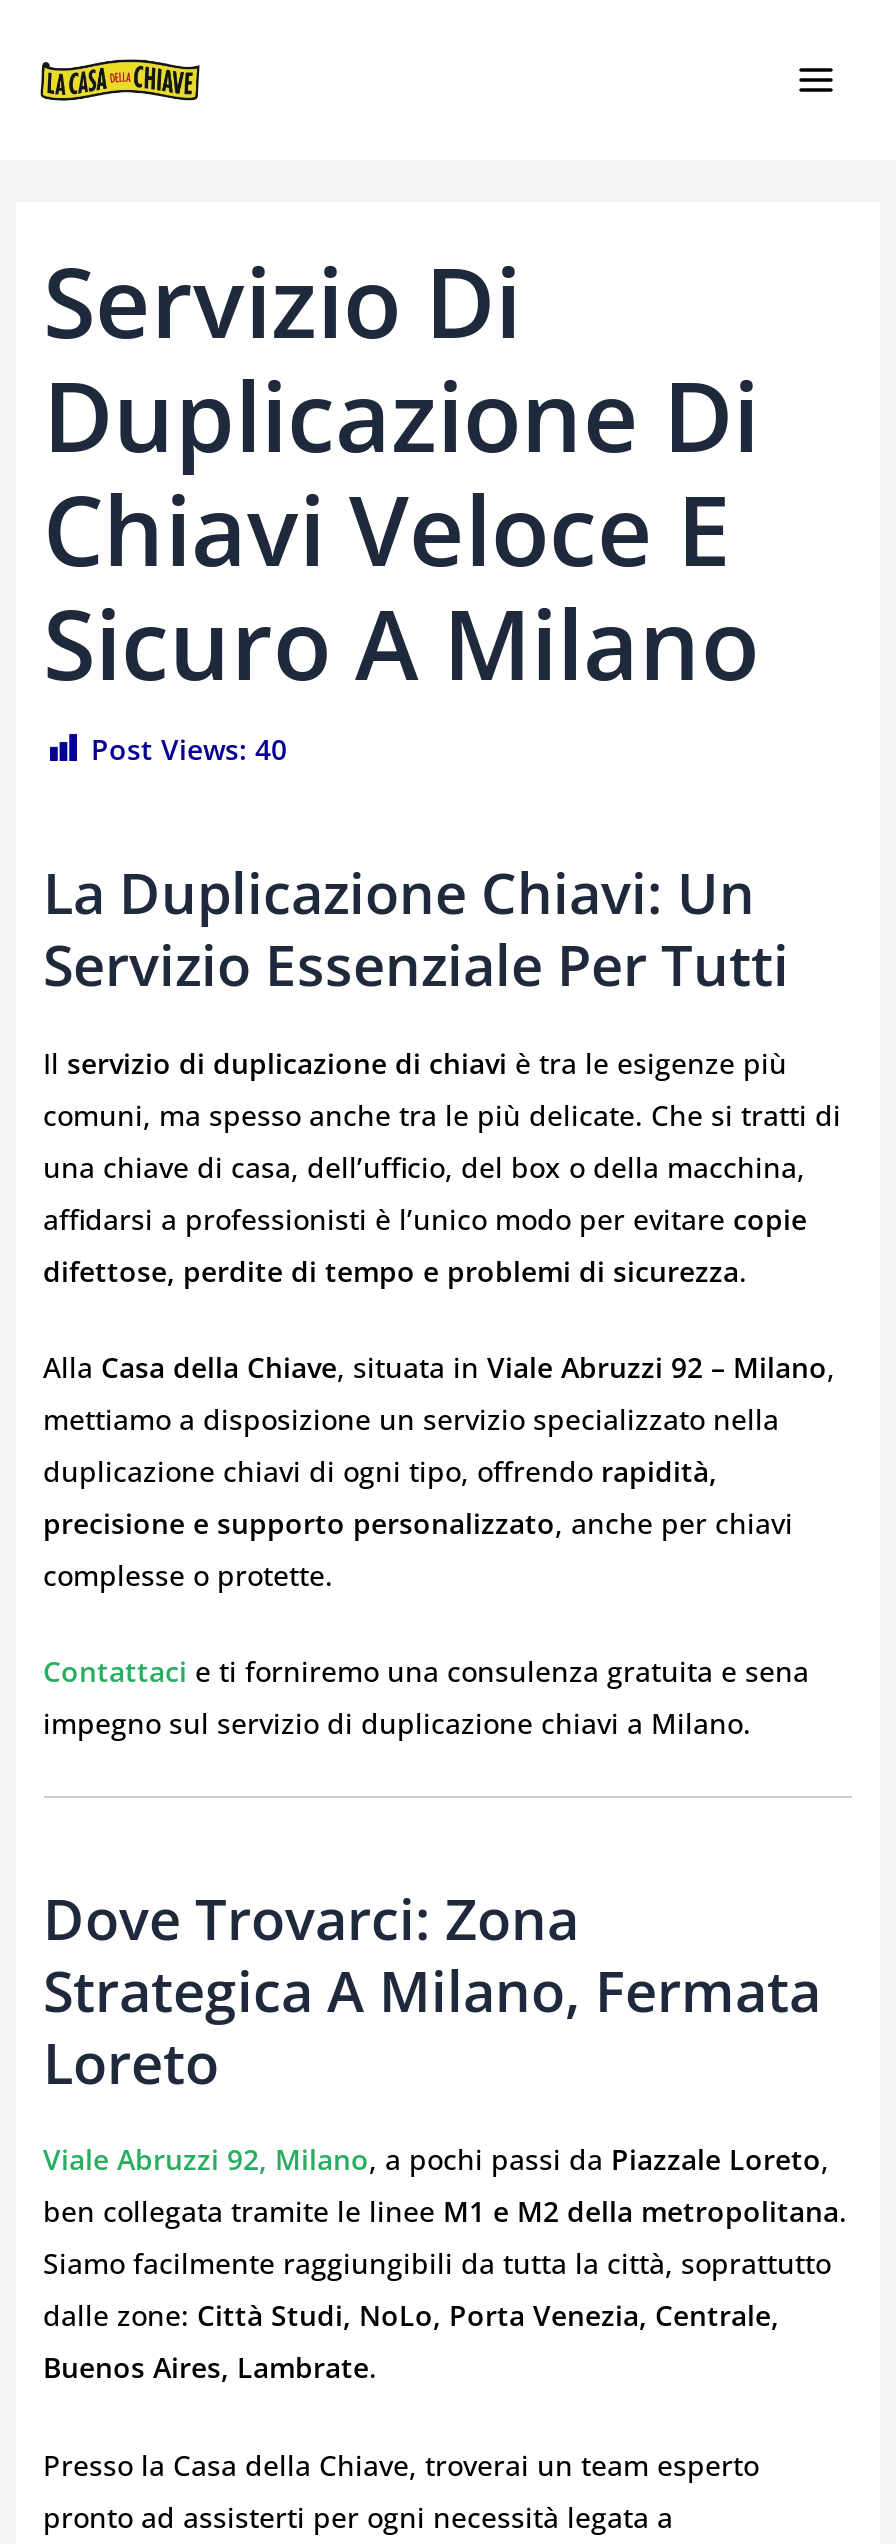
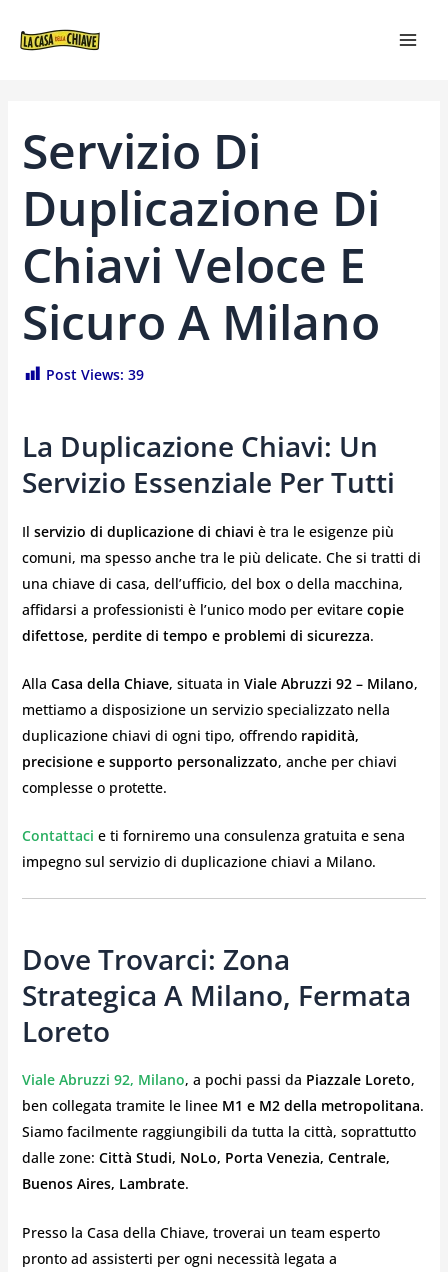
- Post Views: 40
+ Post Views: 39
